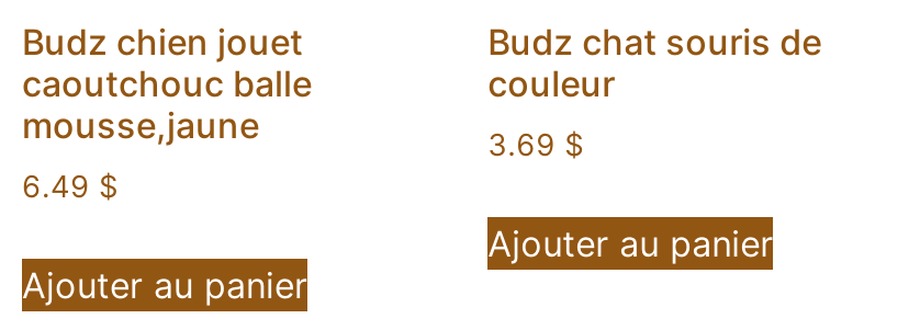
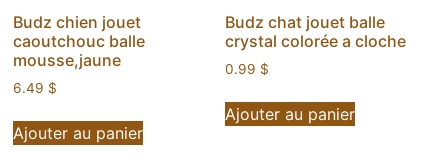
- Budz chat souris de
- couleur
+ Budz chat jouet balle
+ crystal colorée a cloche

- 3.69 $
+ 0.99 $
